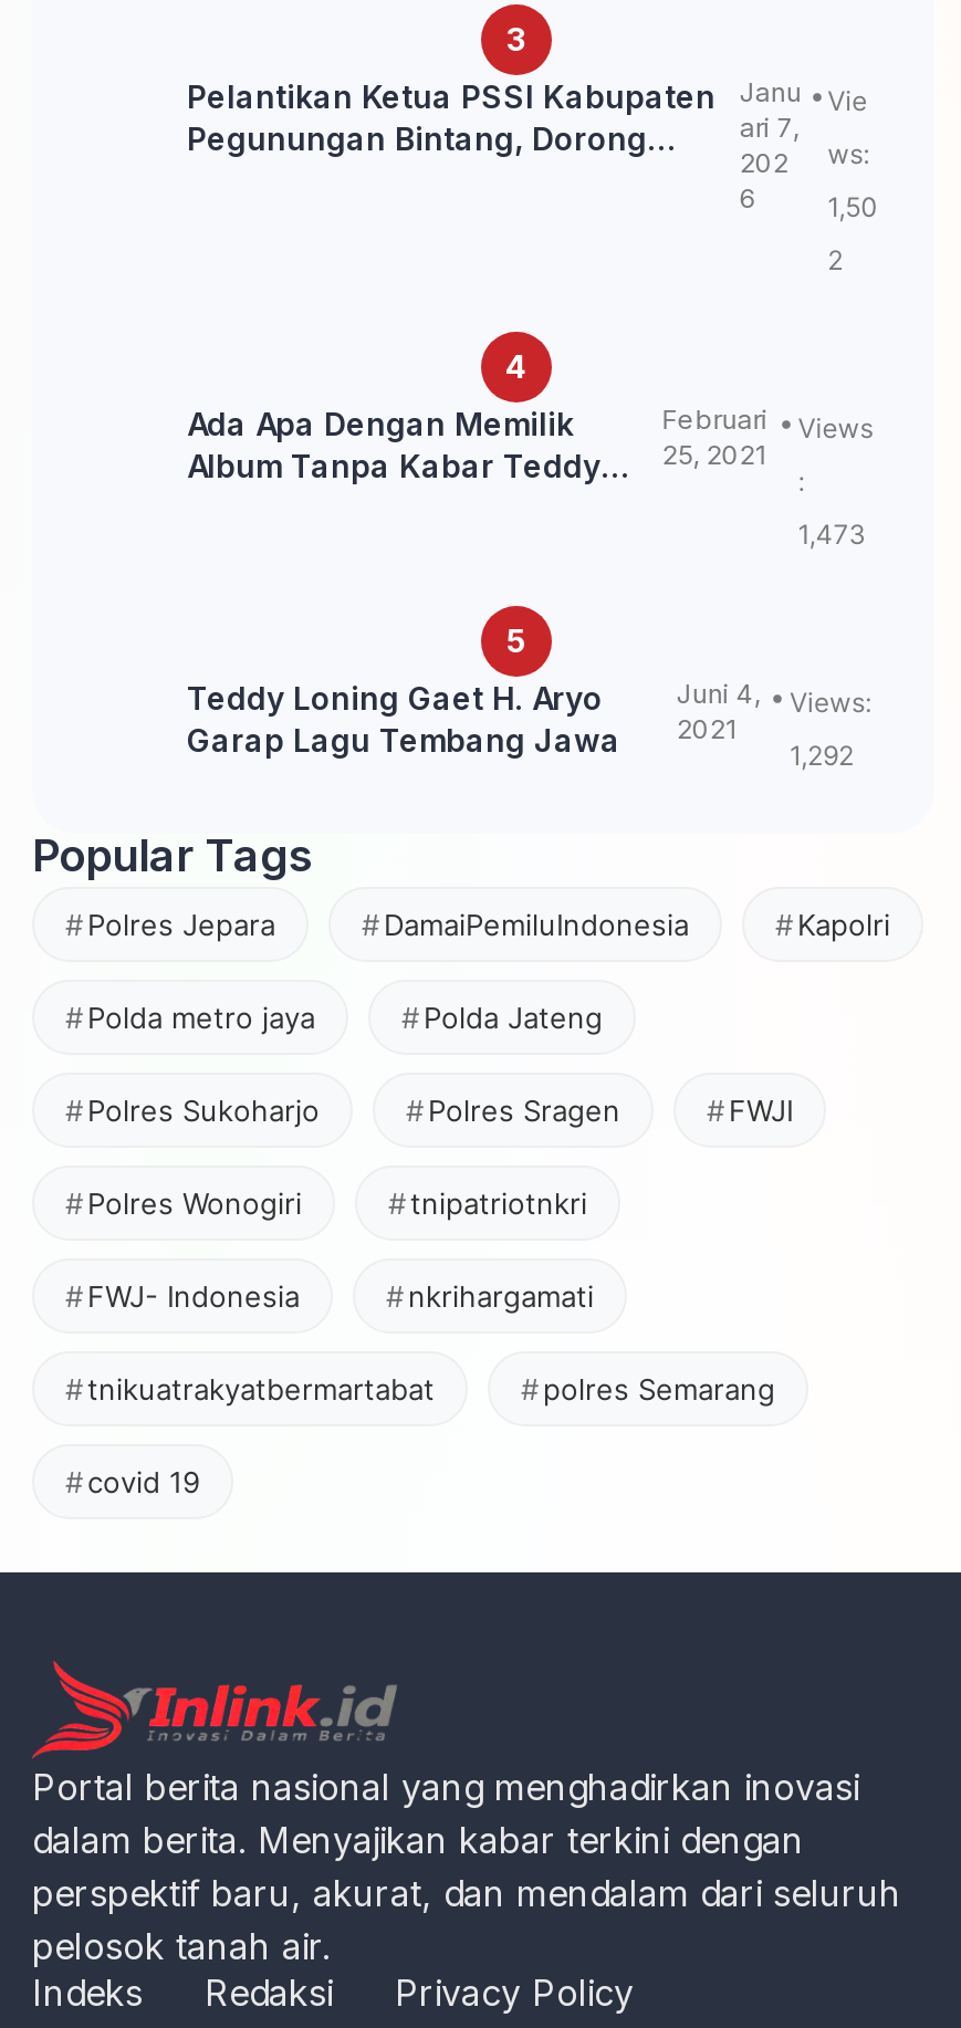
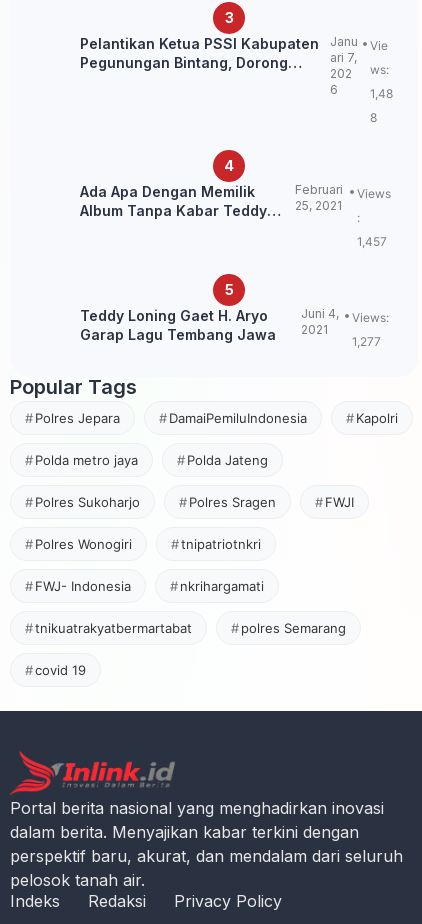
- 1,50
+ 1,48

- 2
+ 8

- 1,473
+ 1,457

- 1,292
+ 1,277
